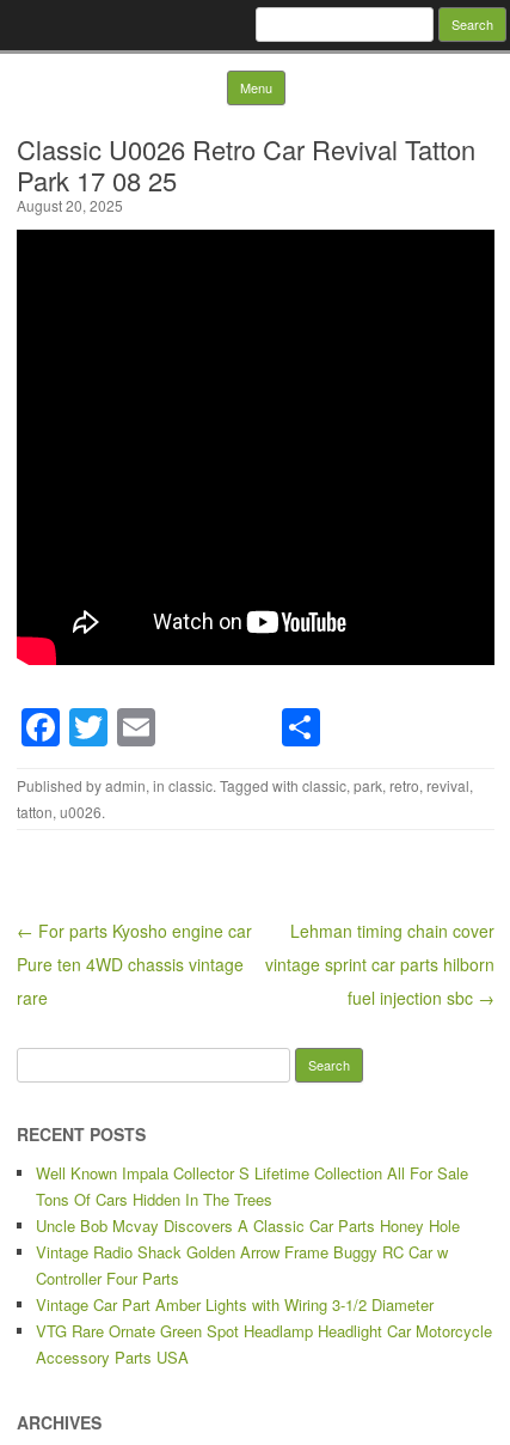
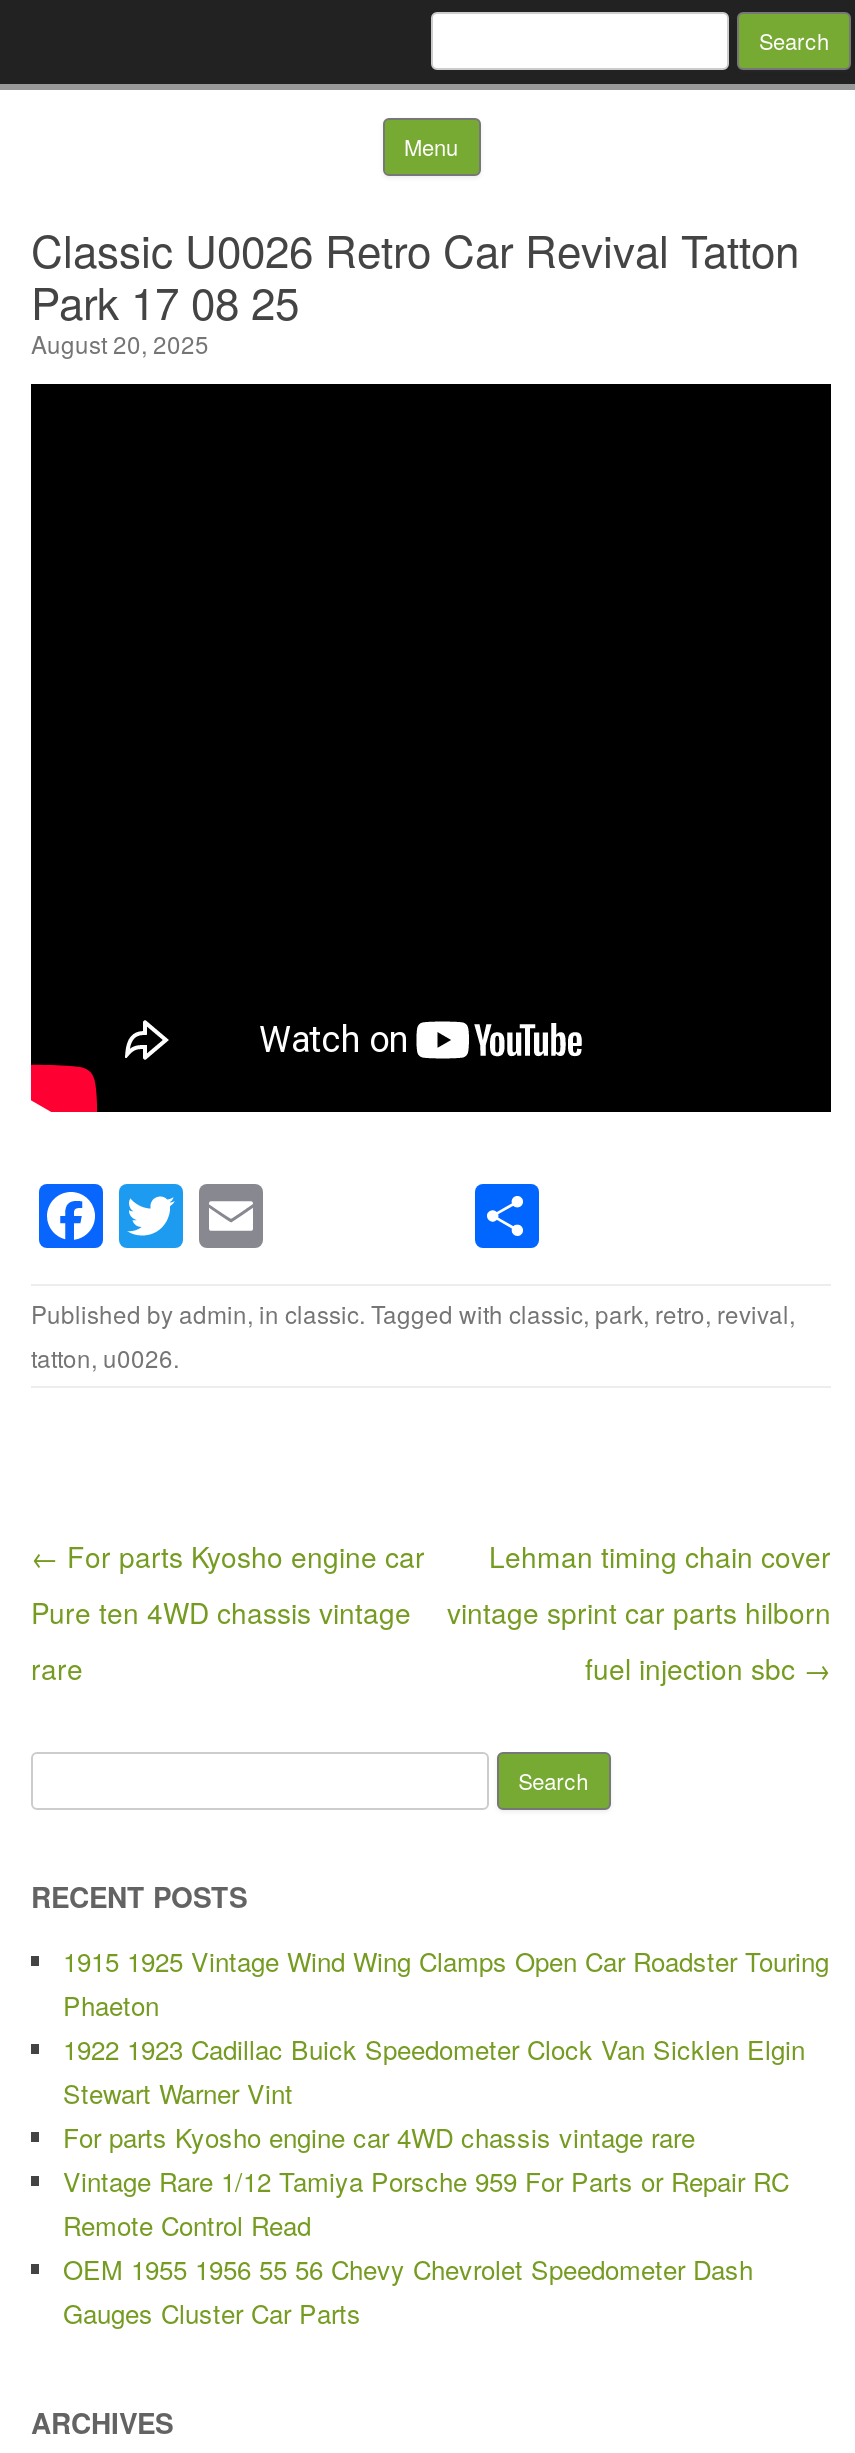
- Well Known Impala Collector S Lifetime Collection All For Sale
- Tons Of Cars Hidden In The Trees
- Uncle Bob Mcvay Discovers A Classic Car Parts Honey Hole
- Vintage Radio Shack Golden Arrow Frame Buggy RC Car w
- Controller Four Parts
- Vintage Car Part Amber Lights with Wiring 3-1/2 Diameter
- VTG Rare Ornate Green Spot Headlamp Headlight Car Motorcycle
- Accessory Parts USA
+ 1915 1925 Vintage Wind Wing Clamps Open Car Roadster Touring
+ Phaeton
+ 1922 1923 Cadillac Buick Speedometer Clock Van Sicklen Elgin
+ Stewart Warner Vint
+ For parts Kyosho engine car 4WD chassis vintage rare
+ Vintage Rare 1/12 Tamiya Porsche 959 For Parts or Repair RC
+ Remote Control Read
+ OEM 1955 1956 55 56 Chevy Chevrolet Speedometer Dash
+ Gauges Cluster Car Parts
